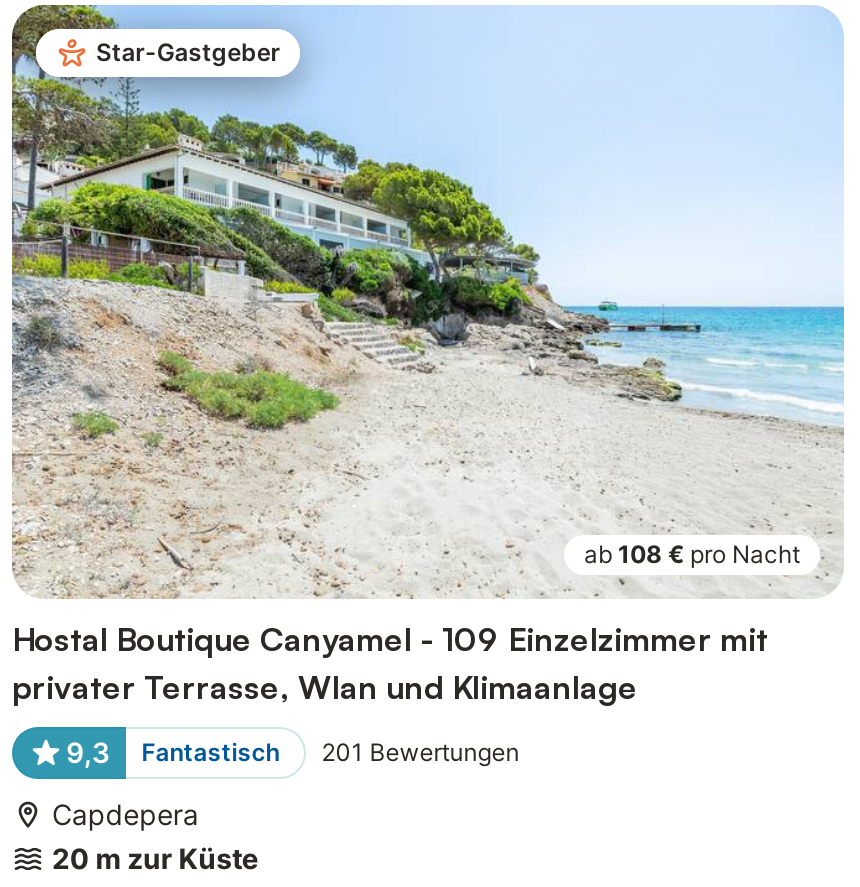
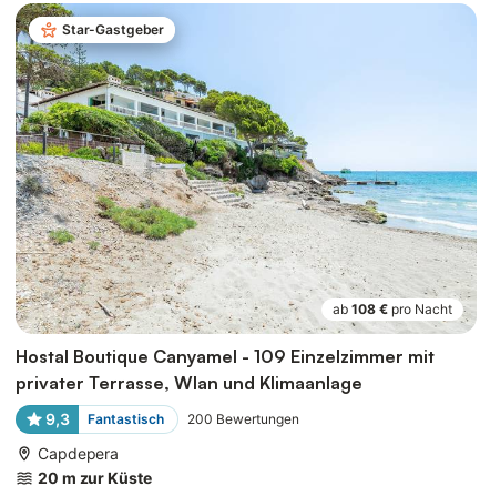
- 9,3 Fantastisch 201 Bewertungen
+ 9,3 Fantastisch 200 Bewertungen
